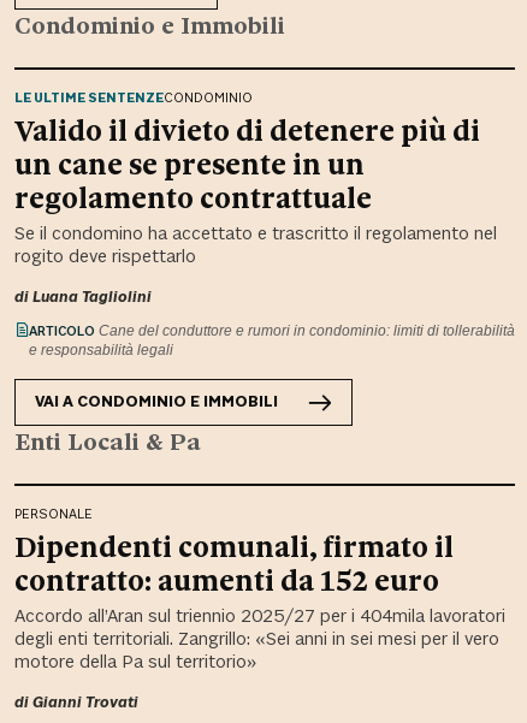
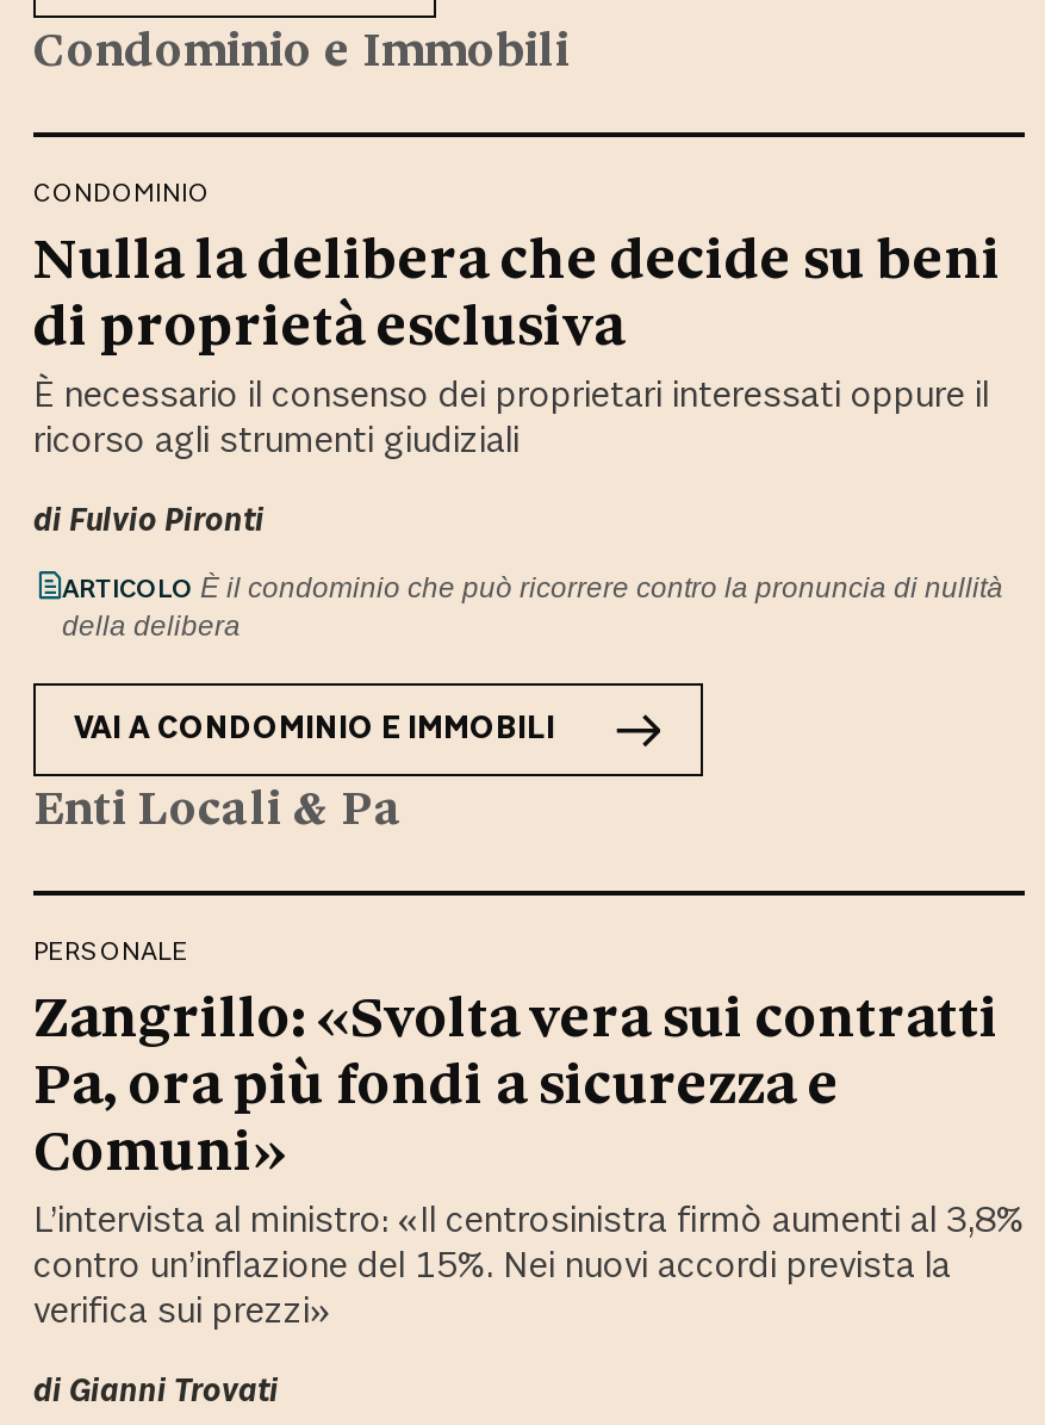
- LE ULTIME SENTENZECONDOMINIO
- Valido il divieto di detenere più di
- un cane se presente in un
- regolamento contrattuale
- Se il condomino ha accettato e trascritto il regolamento nel
- rogito deve rispettarlo
+ CONDOMINIO
+ Nulla la delibera che decide su beni
+ di proprietà esclusiva
+ È necessario il consenso dei proprietari interessati oppure il
+ ricorso agli strumenti giudiziali

- di Luana Tagliolini
+ di Fulvio Pironti

- ARTICOLO Cane del conduttore e rumori in condominio: limiti di tollerabilità
- e responsabilità legali
+ ARTICOLO È il condominio che può ricorrere contro la pronuncia di nullità
+ della delibera

moved up: VAI A CONDOMINIO E IMMOBILI | Enti Locali & Pa | PERSONALE

- Dipendenti comunali, firmato il
- contratto: aumenti da 152 euro
- Accordo all’Aran sul triennio 2025/27 per i 404mila lavoratori
- degli enti territoriali. Zangrillo: «Sei anni in sei mesi per il vero
- motore della Pa sul territorio»
+ Zangrillo: «Svolta vera sui contratti
+ Pa, ora più fondi a sicurezza e
+ Comuni»
+ L’intervista al ministro: «Il centrosinistra firmò aumenti al 3,8%
+ contro un’inflazione del 15%. Nei nuovi accordi prevista la
+ verifica sui prezzi»
